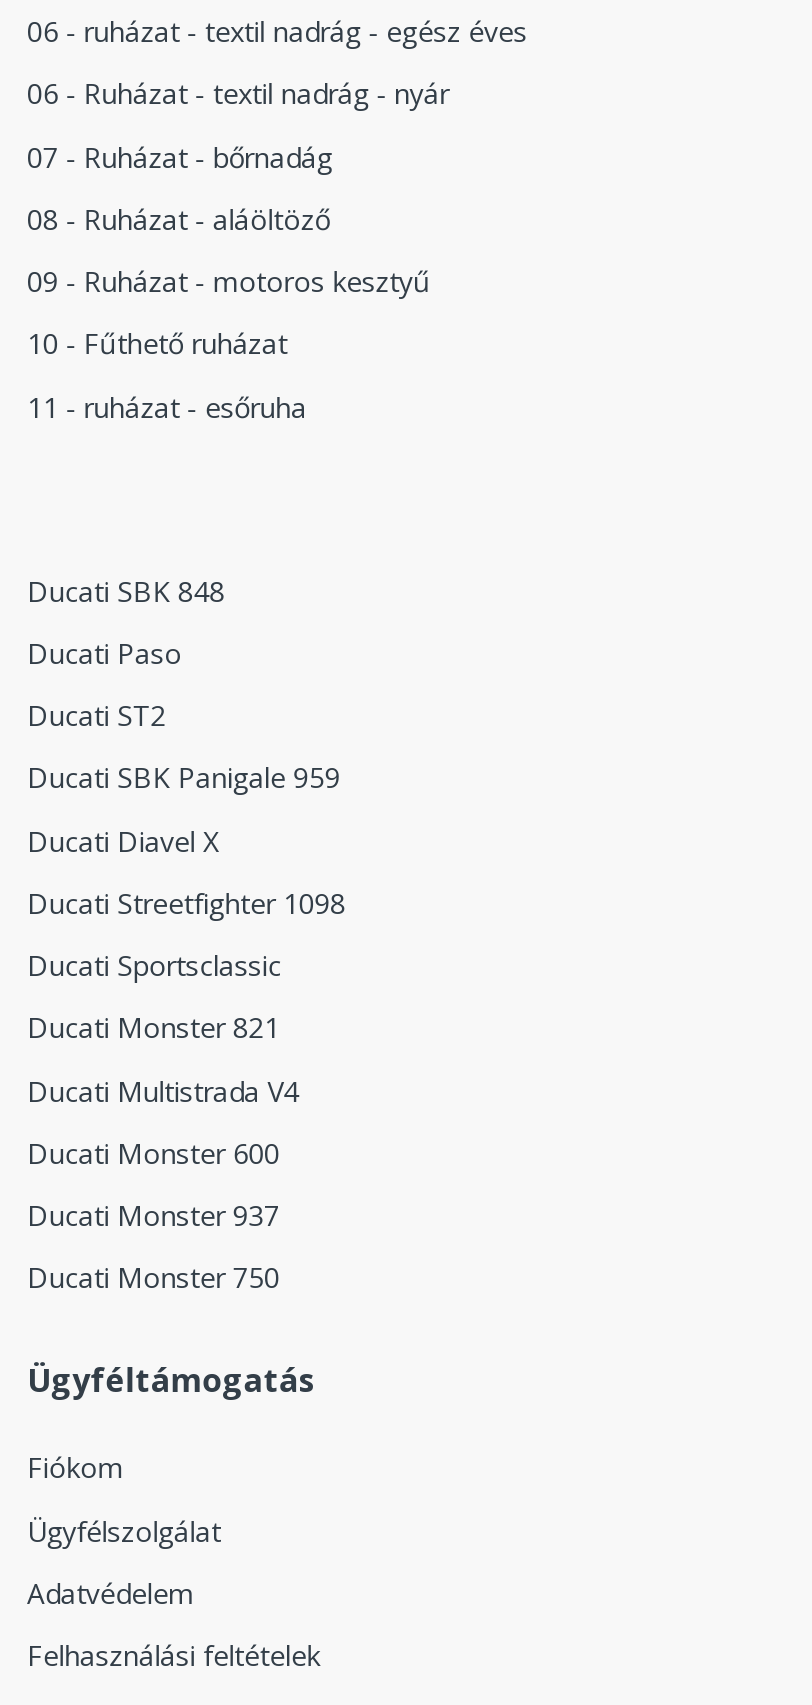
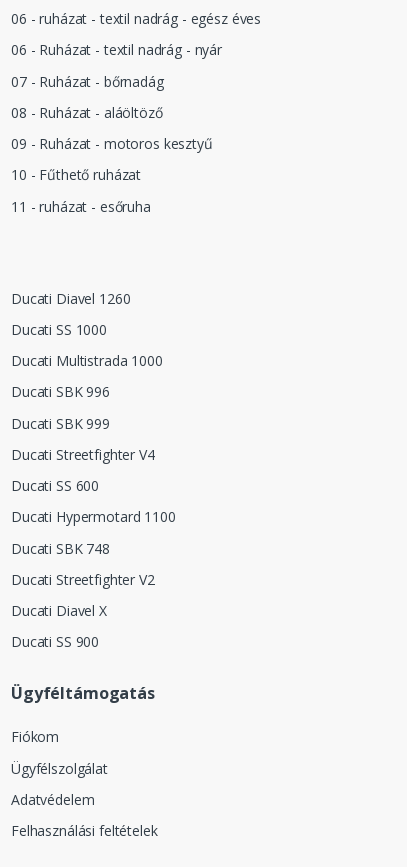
- Ducati SBK 848
- Ducati Paso
- Ducati ST2
- Ducati SBK Panigale 959
+ Ducati Diavel 1260
+ Ducati SS 1000
+ Ducati Multistrada 1000
+ Ducati SBK 996
+ Ducati SBK 999
+ Ducati Streetfighter V4
+ Ducati SS 600
+ Ducati Hypermotard 1100
+ Ducati SBK 748
+ Ducati Streetfighter V2

moved down: Ducati Diavel X

- Ducati Streetfighter 1098
- Ducati Sportsclassic
- Ducati Monster 821
- Ducati Multistrada V4
- Ducati Monster 600
- Ducati Monster 937
- Ducati Monster 750
+ Ducati SS 900
